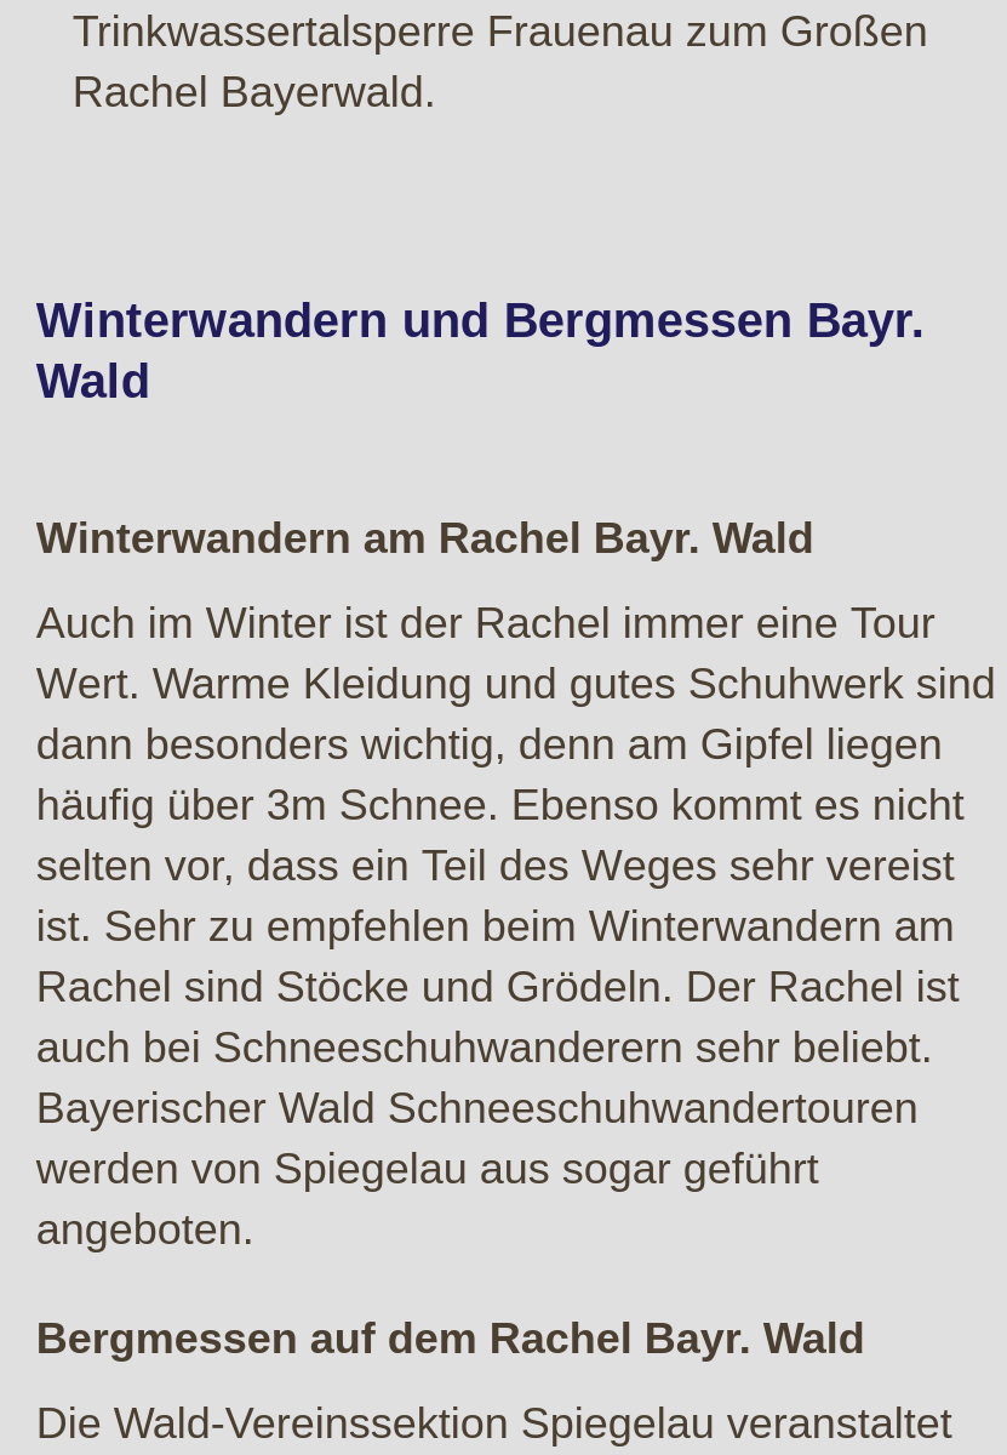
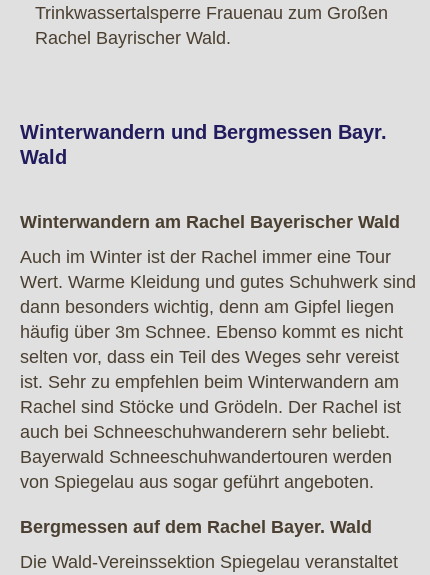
- Rachel Bayerwald.
+ Rachel Bayrischer Wald.

- Winterwandern am Rachel Bayr. Wald
+ Winterwandern am Rachel Bayerischer Wald

- Bayerischer Wald Schneeschuhwandertouren
- werden von Spiegelau aus sogar geführt
- angeboten.
+ Bayerwald Schneeschuhwandertouren werden
+ von Spiegelau aus sogar geführt angeboten.

- Bergmessen auf dem Rachel Bayr. Wald
+ Bergmessen auf dem Rachel Bayer. Wald
